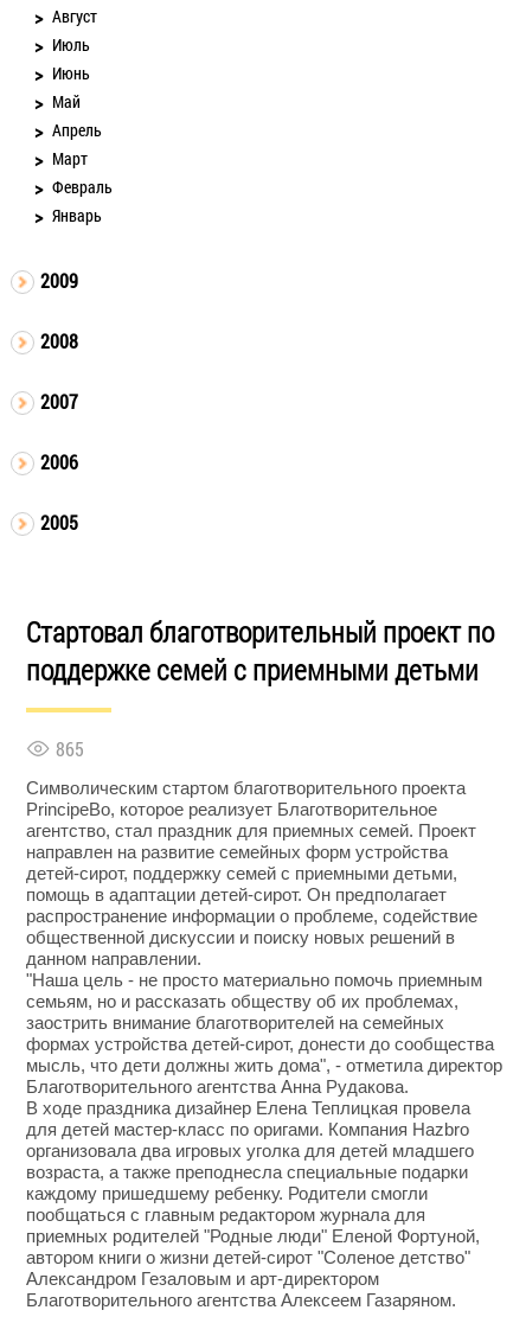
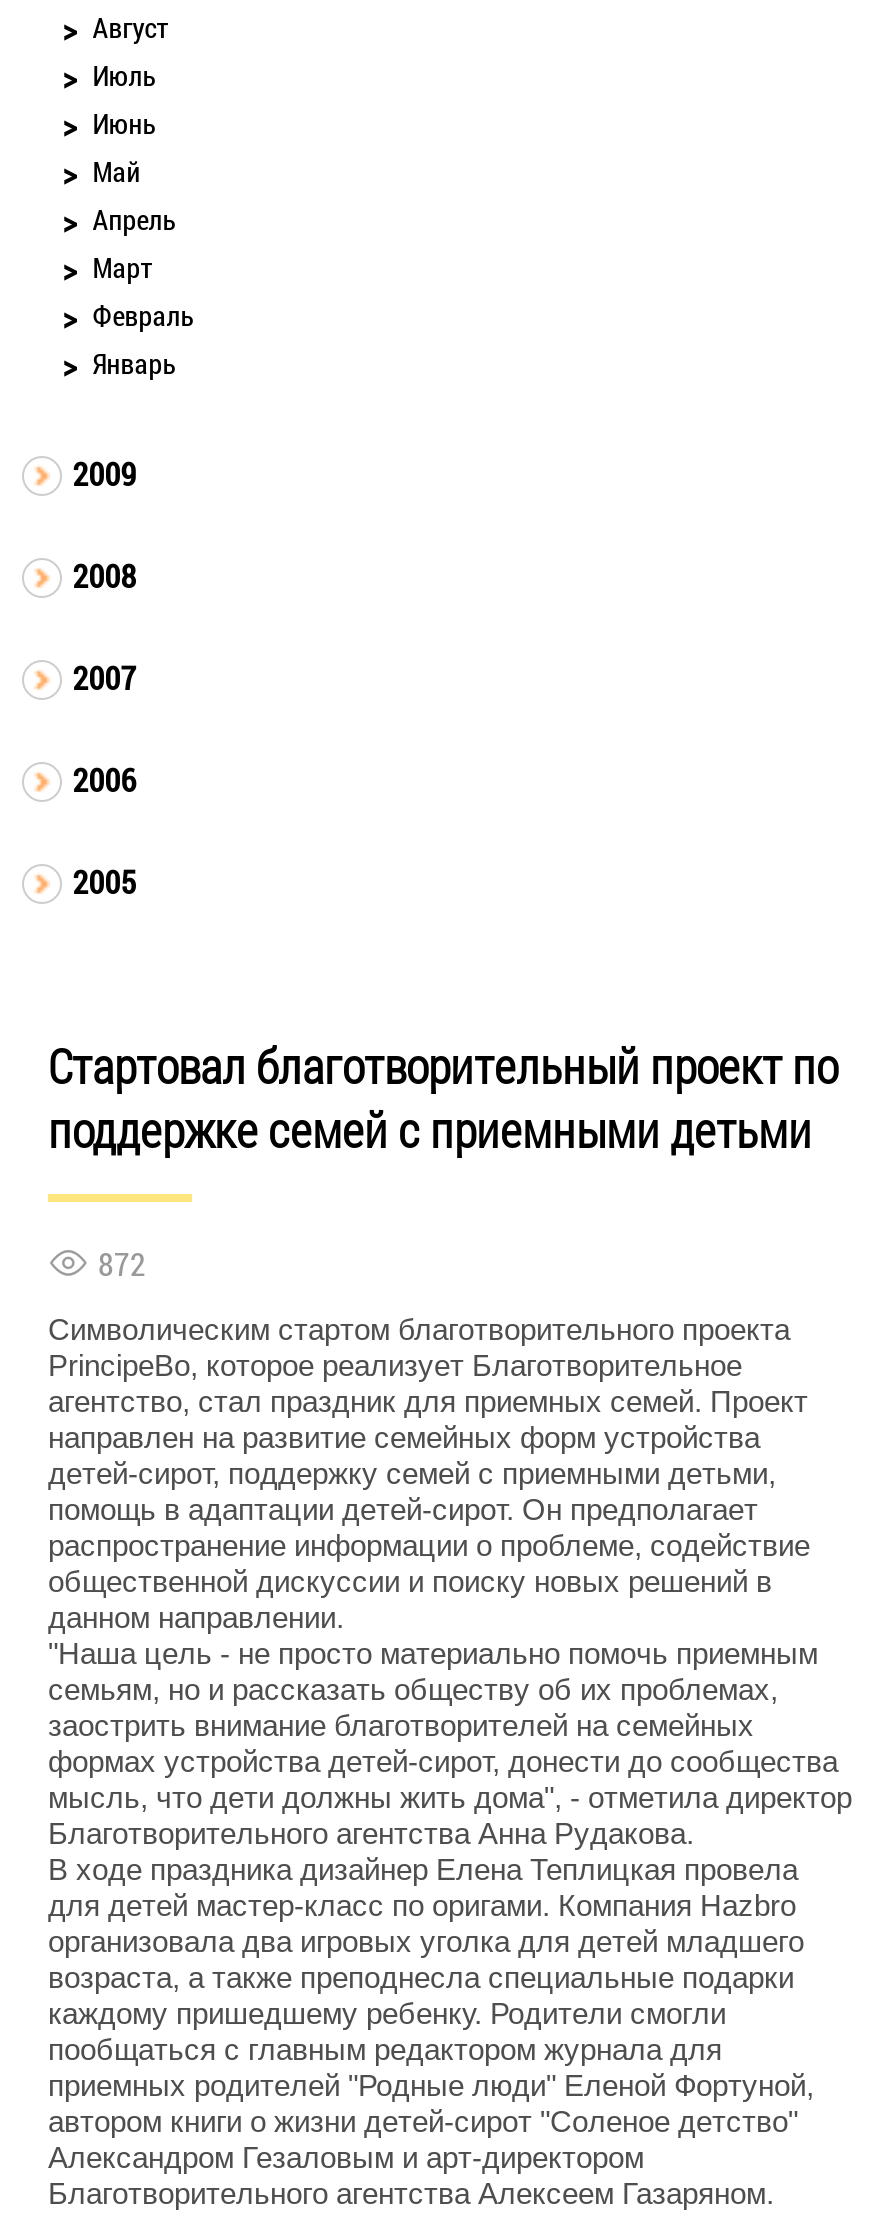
- 865
+ 872
